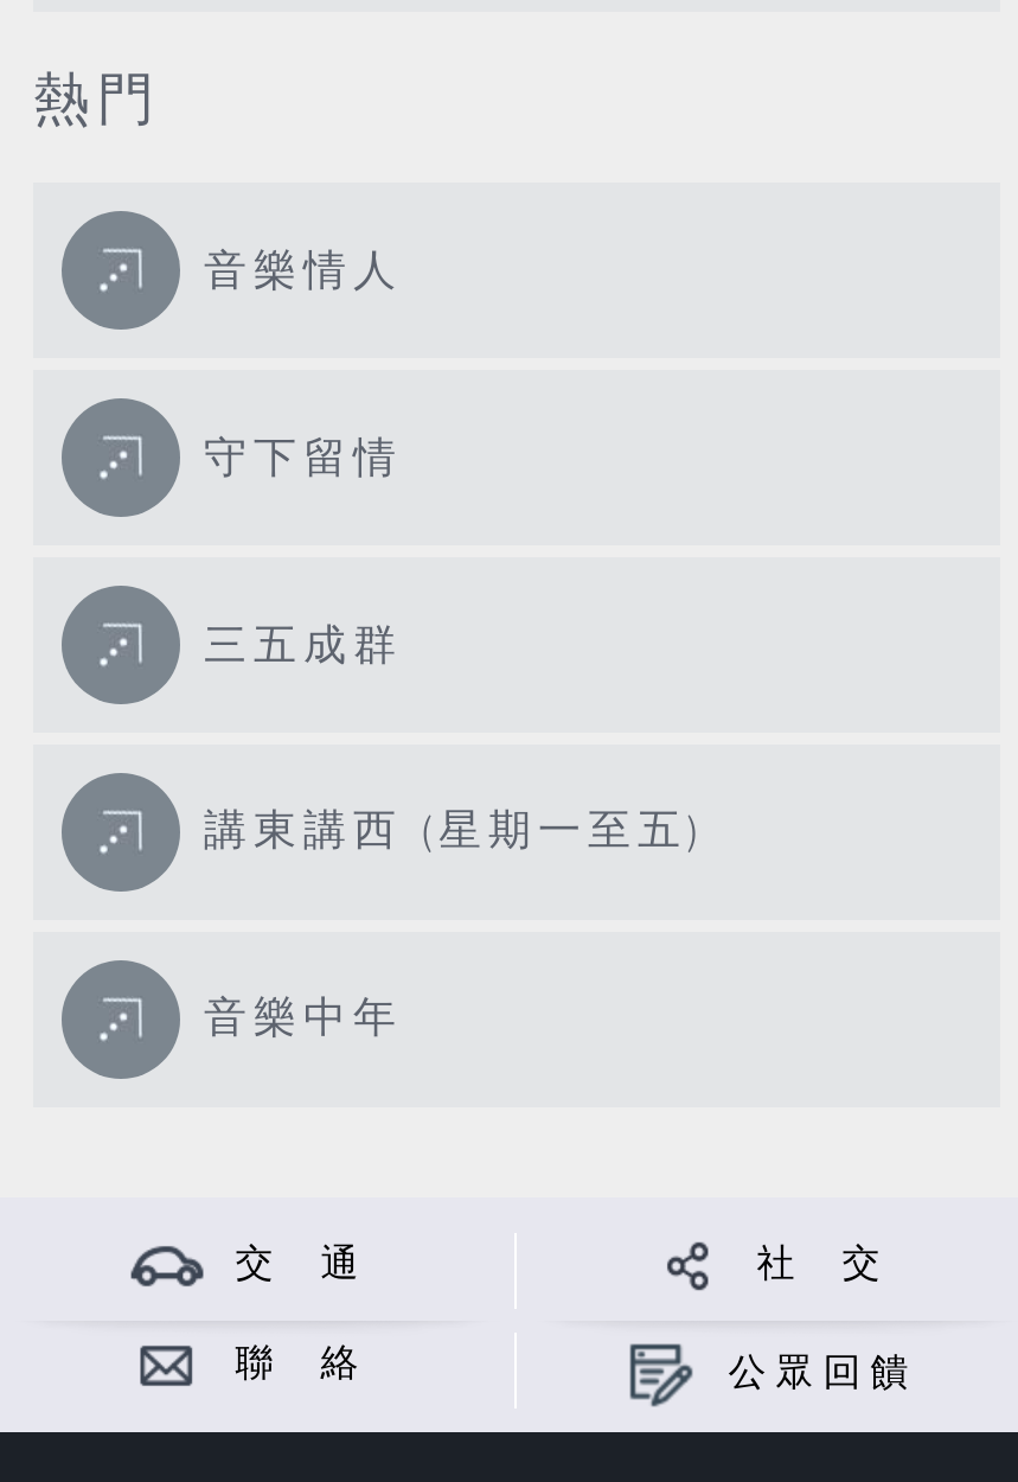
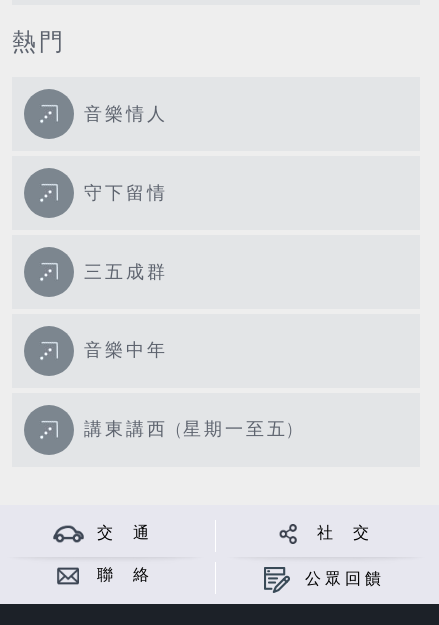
moved down: 講東講西 (星期一至五)

moved up: 音樂中年
